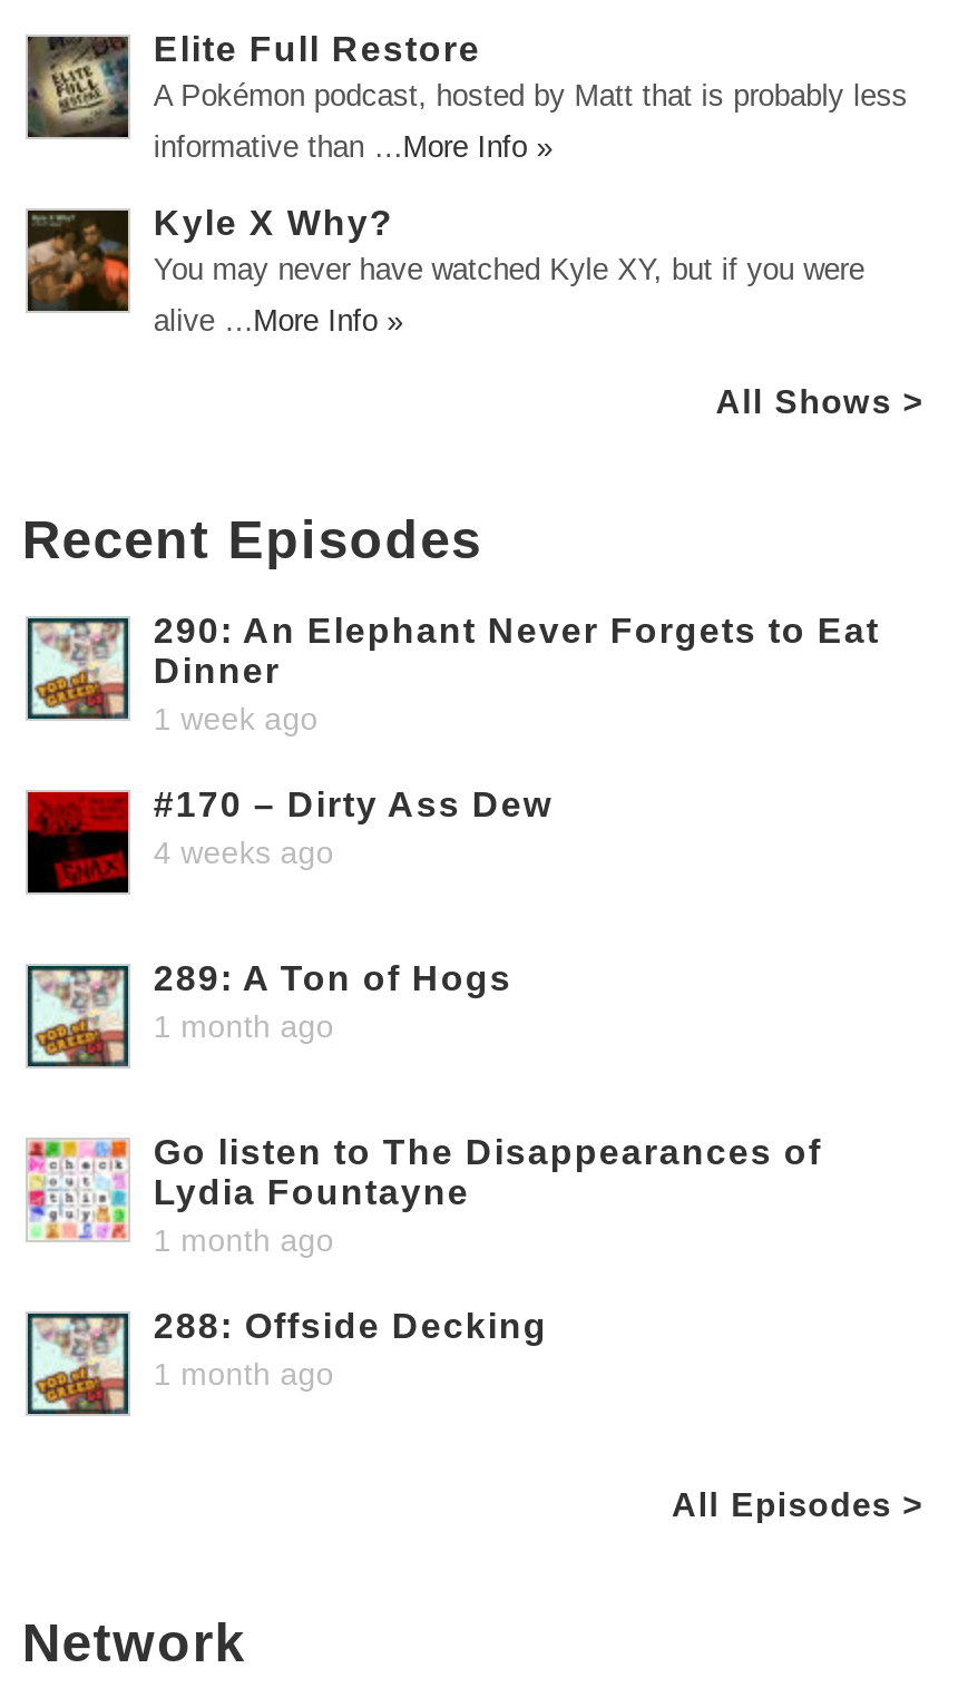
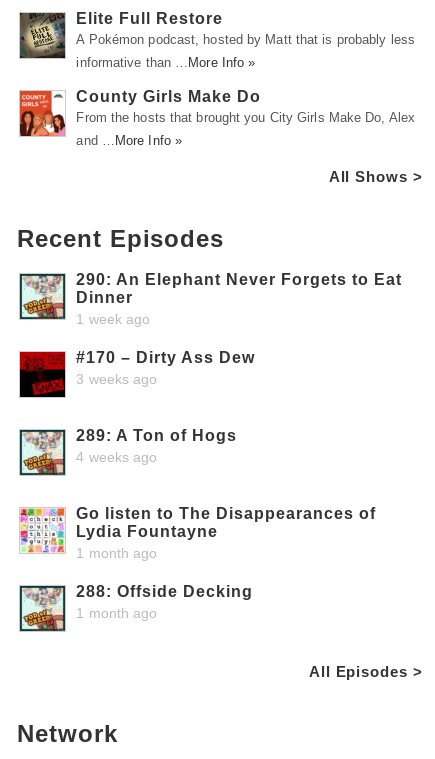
- [image]
- Kyle X Why?
- You may never have watched Kyle XY, but if you were
+ [image]
+ County Girls Make Do
+ From the hosts that brought you City Girls Make Do, Alex

- alive … More Info »
+ and … More Info »

- 4 weeks ago
+ 3 weeks ago

- 1 month ago
+ 4 weeks ago
